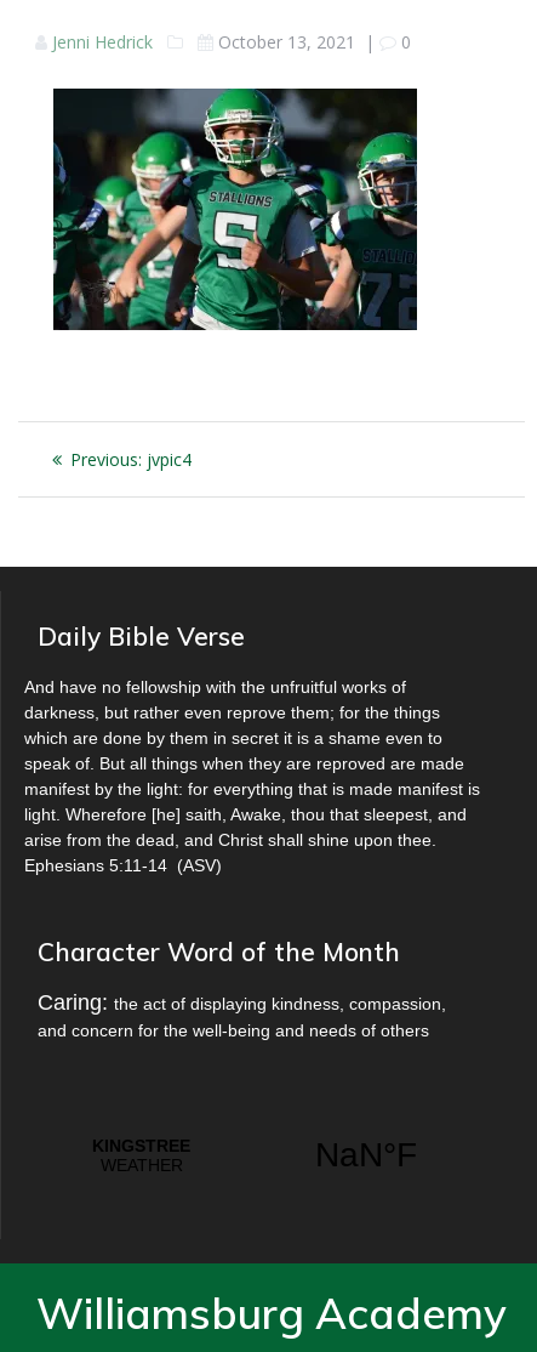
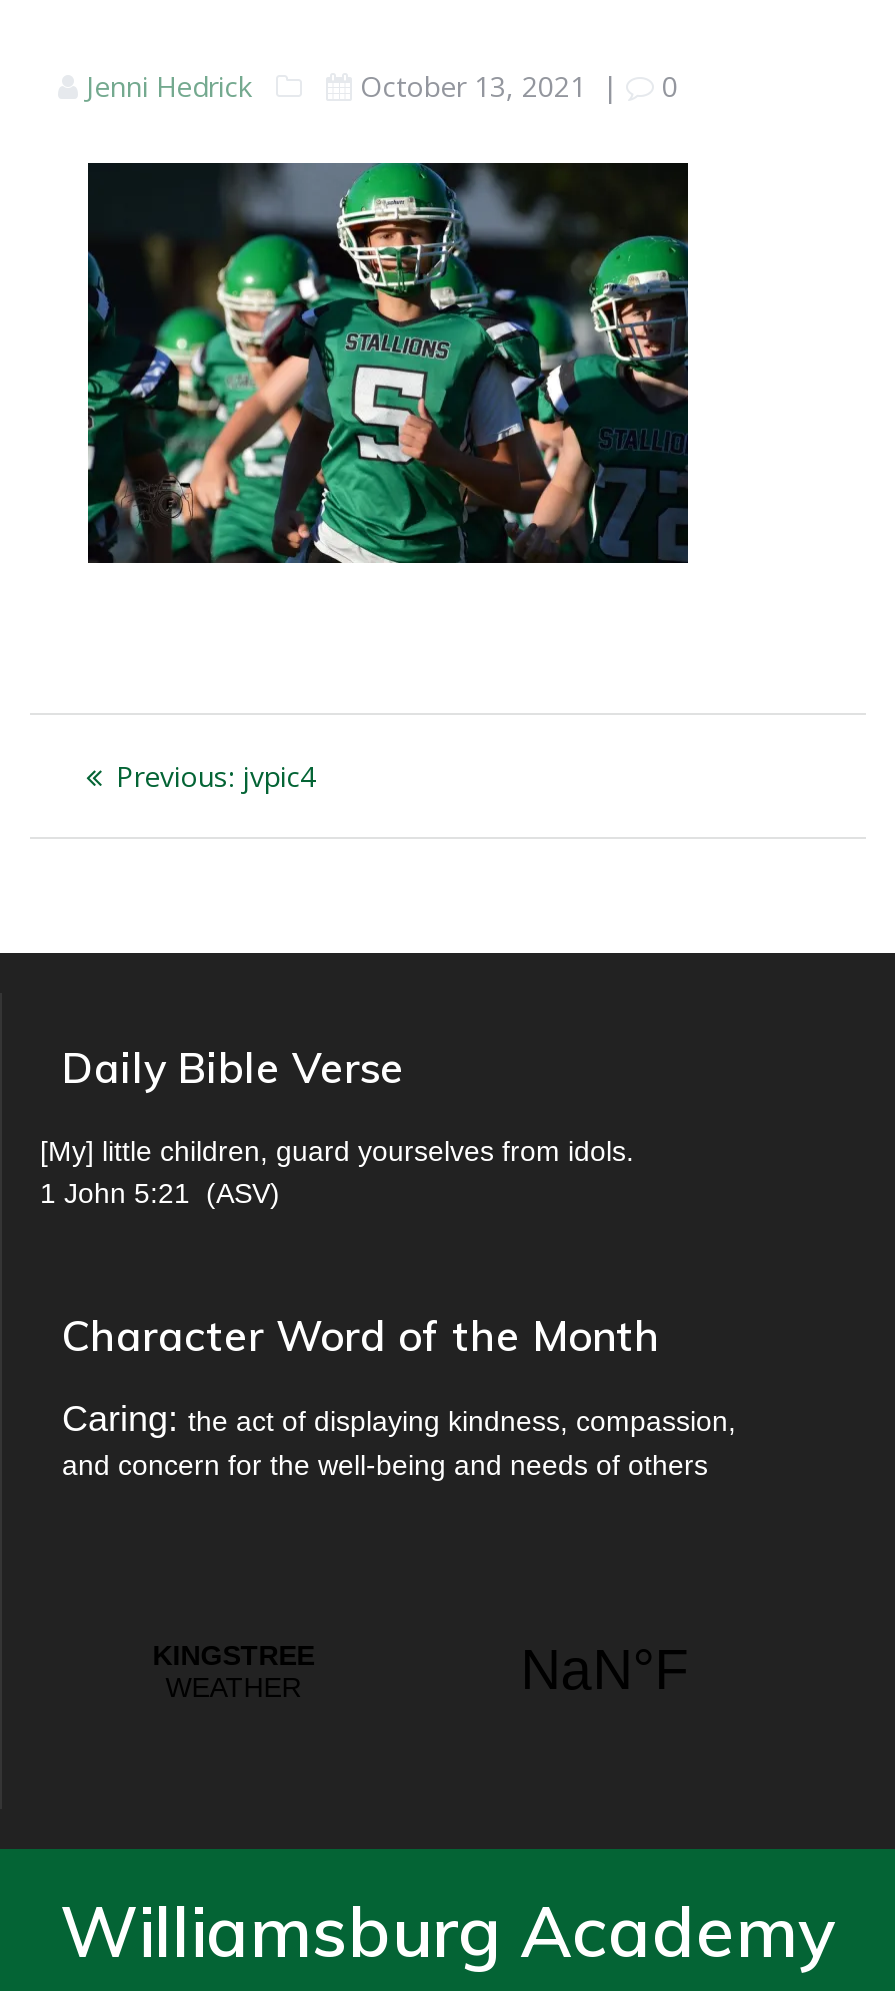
- And have no fellowship with the unfruitful works of
- darkness, but rather even reprove them; for the things
- which are done by them in secret it is a shame even to
- speak of. But all things when they are reproved are made
- manifest by the light: for everything that is made manifest is
- light. Wherefore [he] saith, Awake, thou that sleepest, and
- arise from the dead, and Christ shall shine upon thee.
- Ephesians 5:11-14 (ASV)
+ [My] little children, guard yourselves from idols.
+ 1 John 5:21 (ASV)
